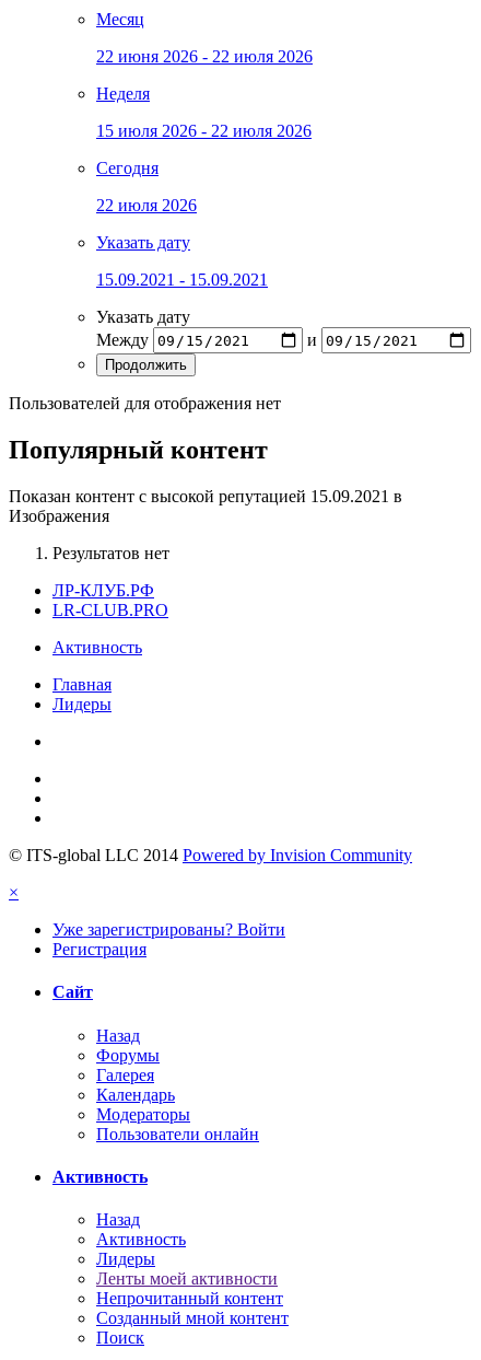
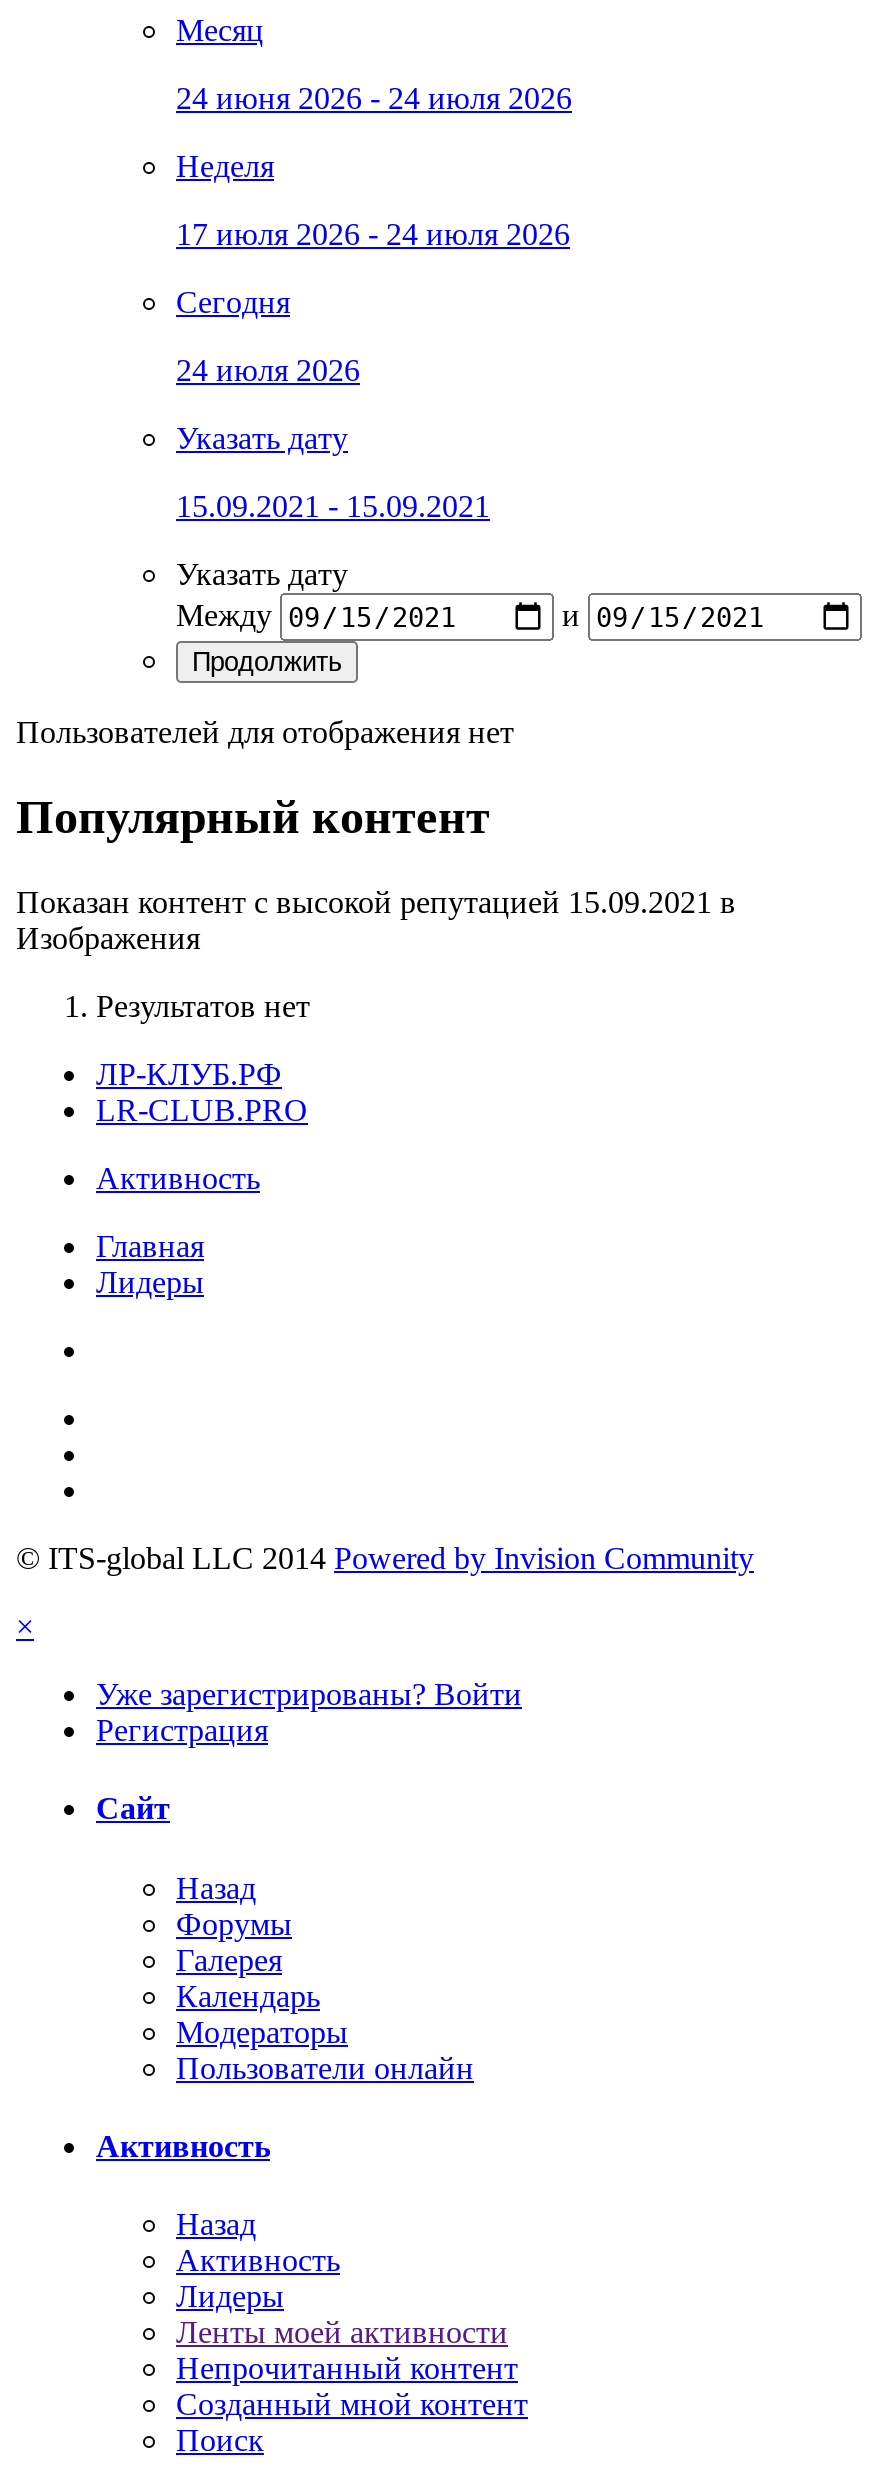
- 22 июня 2026 - 22 июля 2026
+ 24 июня 2026 - 24 июля 2026

- 15 июля 2026 - 22 июля 2026
+ 17 июля 2026 - 24 июля 2026

- 22 июля 2026
+ 24 июля 2026
